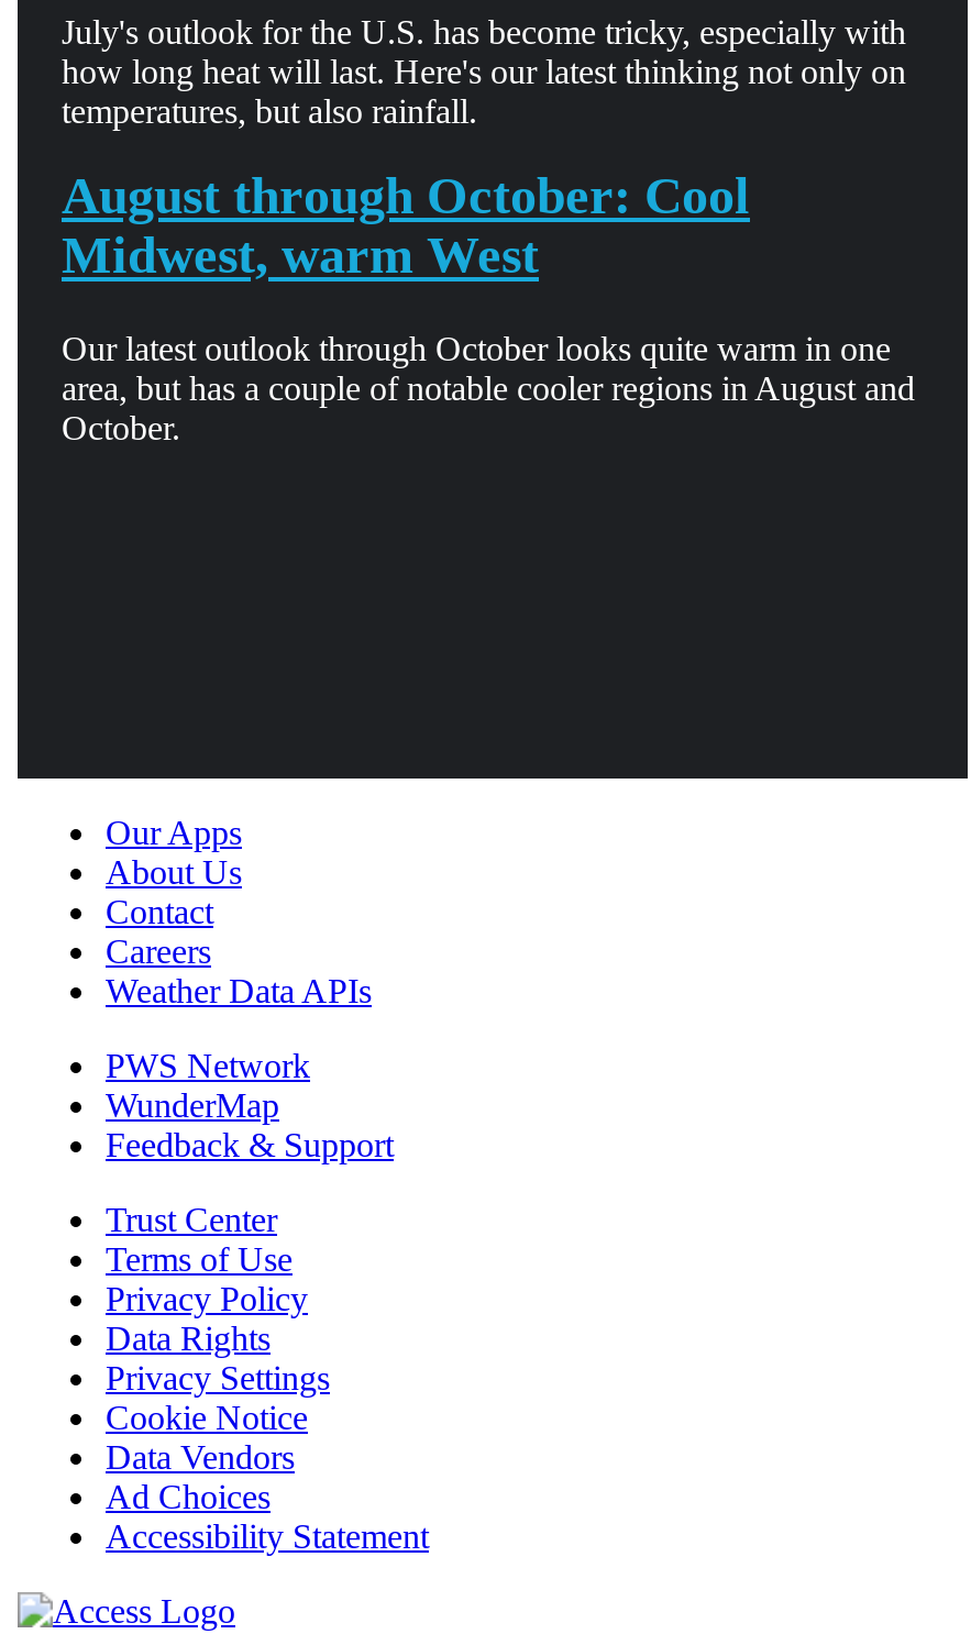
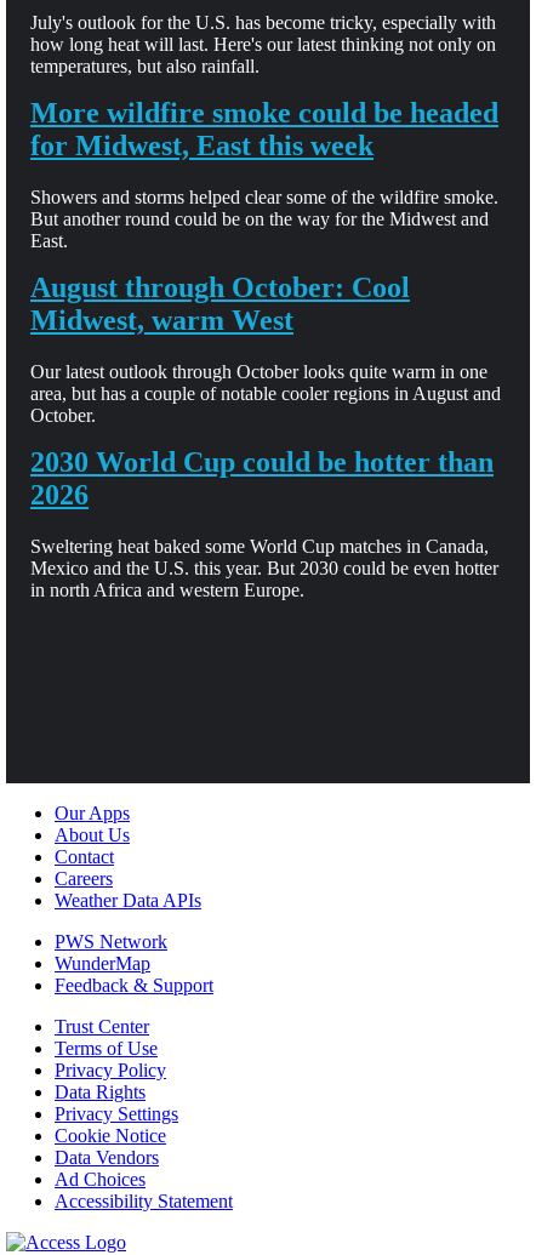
+ More wildfire smoke could be headed
+ for Midwest, East this week
+ Showers and storms helped clear some of the wildfire smoke.
+ But another round could be on the way for the Midwest and
+ East.

+ 2030 World Cup could be hotter than
+ 2026
+ Sweltering heat baked some World Cup matches in Canada,
+ Mexico and the U.S. this year. But 2030 could be even hotter
+ in north Africa and western Europe.
